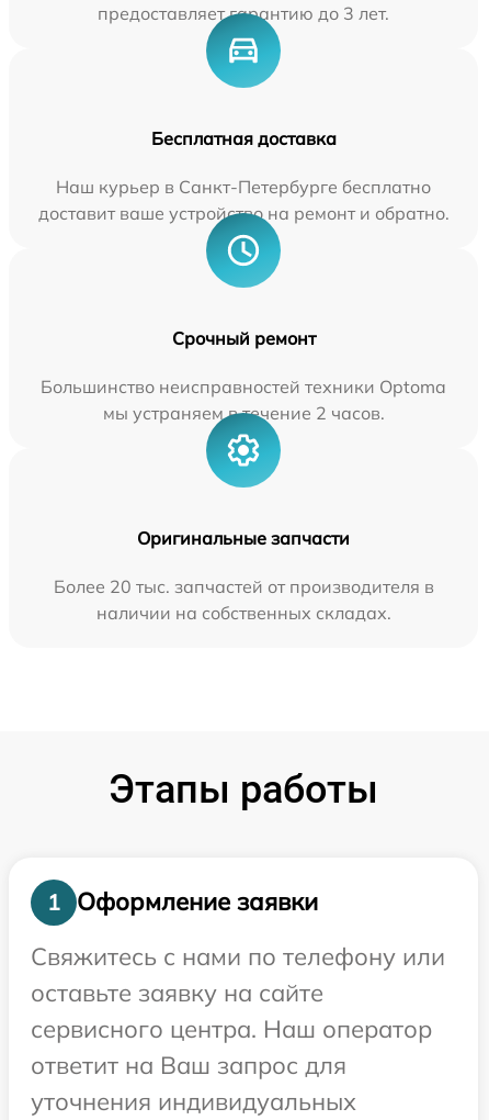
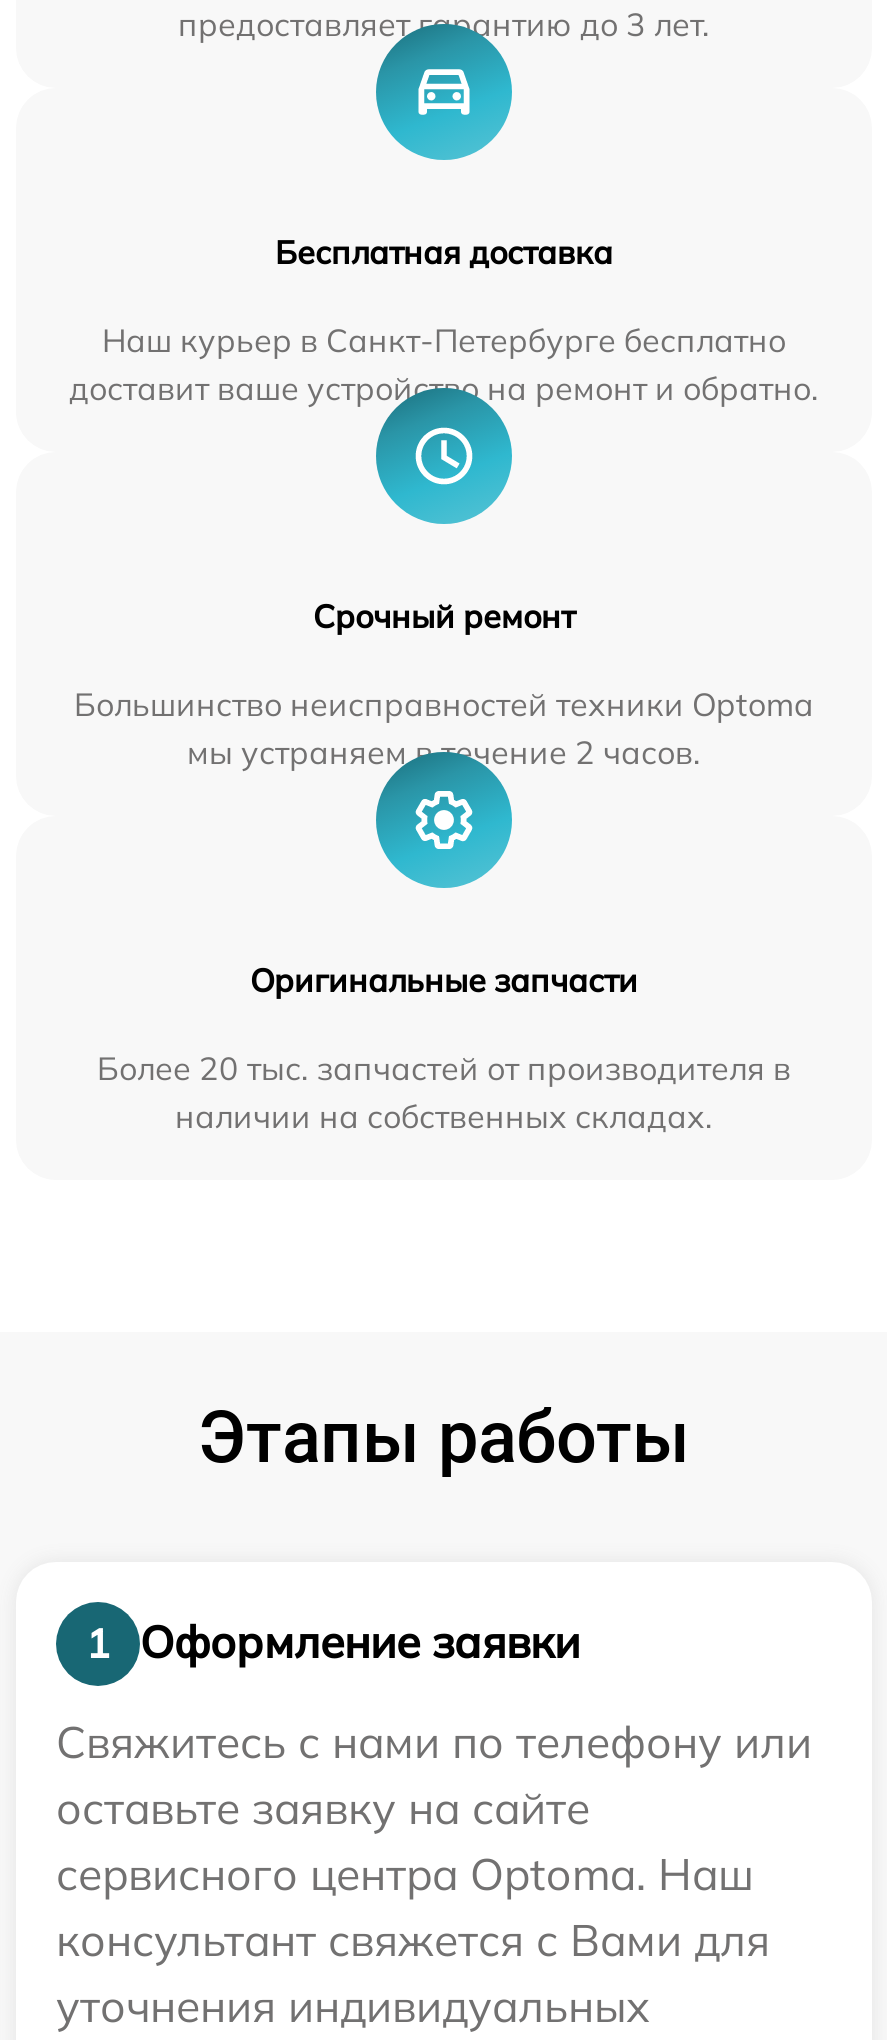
- сервисного центра. Наш оператор
+ сервисного центра Optoma. Наш

- ответит на Ваш запрос для
+ консультант свяжется с Вами для
